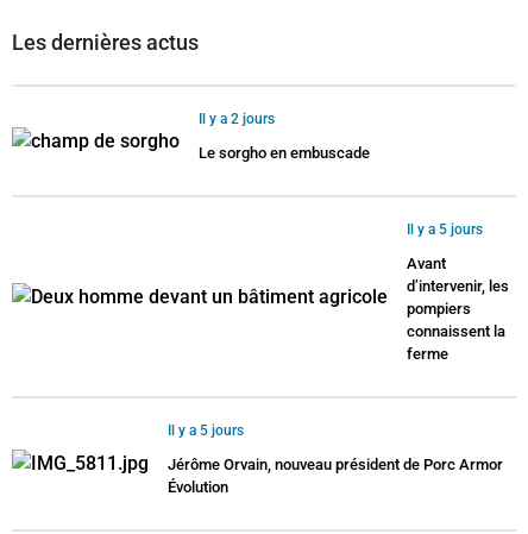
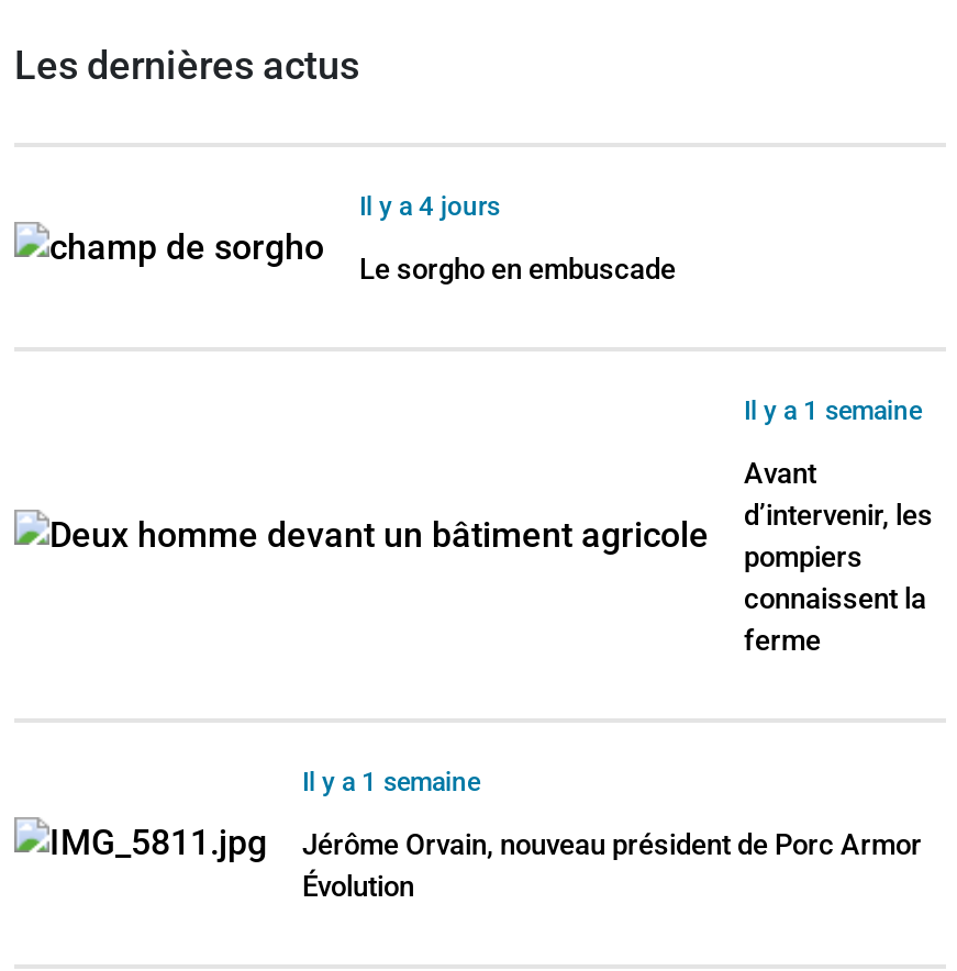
- Il y a 2 jours
+ Il y a 4 jours

- Il y a 5 jours
+ Il y a 1 semaine

- Il y a 5 jours
+ Il y a 1 semaine
